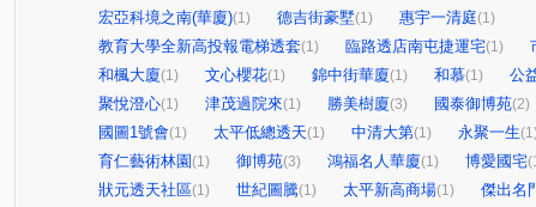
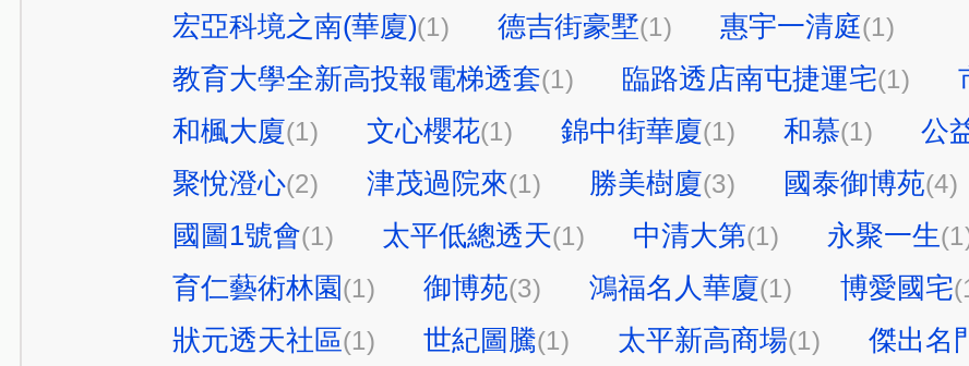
- 聚悅澄心(1)
+ 聚悅澄心(2)

- 國泰御博苑(2)
+ 國泰御博苑(4)
